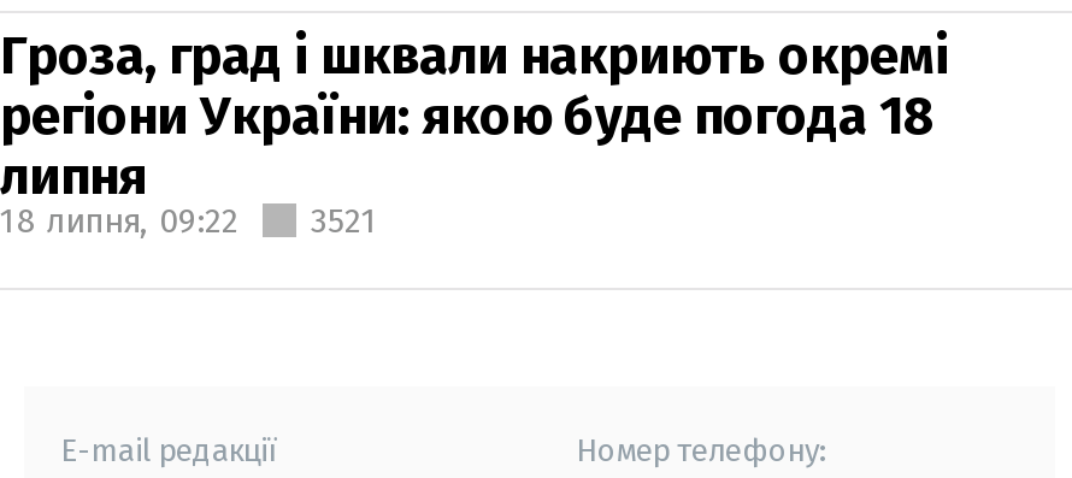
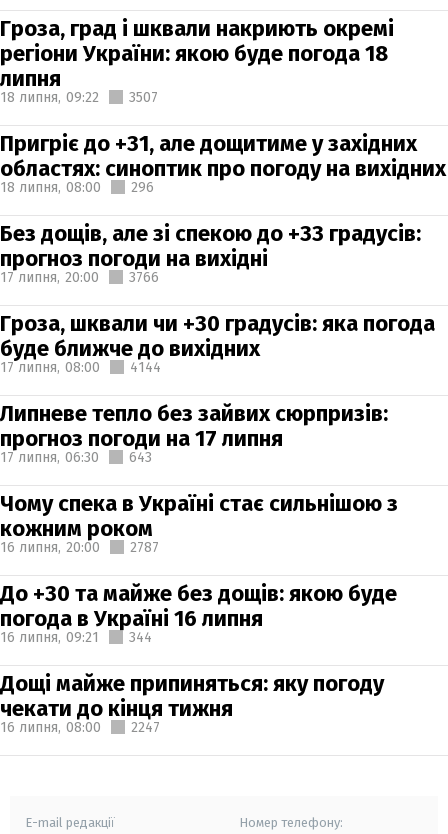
- 3521
+ 3507
+ Пригріє до +31, але дощитиме у західних
+ областях: синоптик про погоду на вихідних
+ 18 липня, 08:00
+ 296
+ Без дощів, але зі спекою до +33 градусів:
+ прогноз погоди на вихідні
+ 17 липня, 20:00
+ 3766
+ Гроза, шквали чи +30 градусів: яка погода
+ буде ближче до вихідних
+ 17 липня, 08:00
+ 4144
+ Липневе тепло без зайвих сюрпризів:
+ прогноз погоди на 17 липня
+ 17 липня, 06:30
+ 643
+ Чому спека в Україні стає сильнішою з
+ кожним роком
+ 16 липня, 20:00
+ 2787
+ До +30 та майже без дощів: якою буде
+ погода в Україні 16 липня
+ 16 липня, 09:21
+ 344
+ Дощі майже припиняться: яку погоду
+ чекати до кінця тижня
+ 16 липня, 08:00
+ 2247
